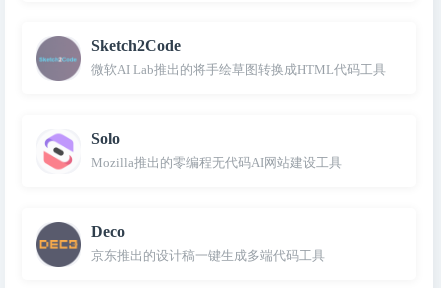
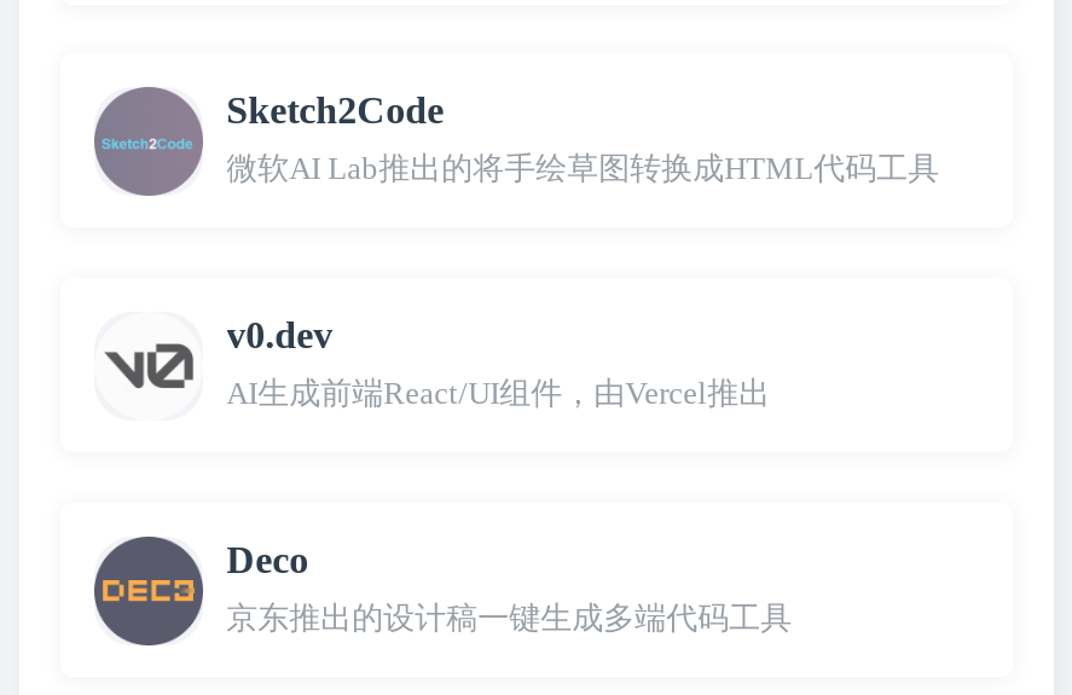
- [image]
- Solo
+ [image]
+ v0.dev

- Mozilla推出的零编程无代码AI网站建设工具
+ AI生成前端React/UI组件，由Vercel推出
